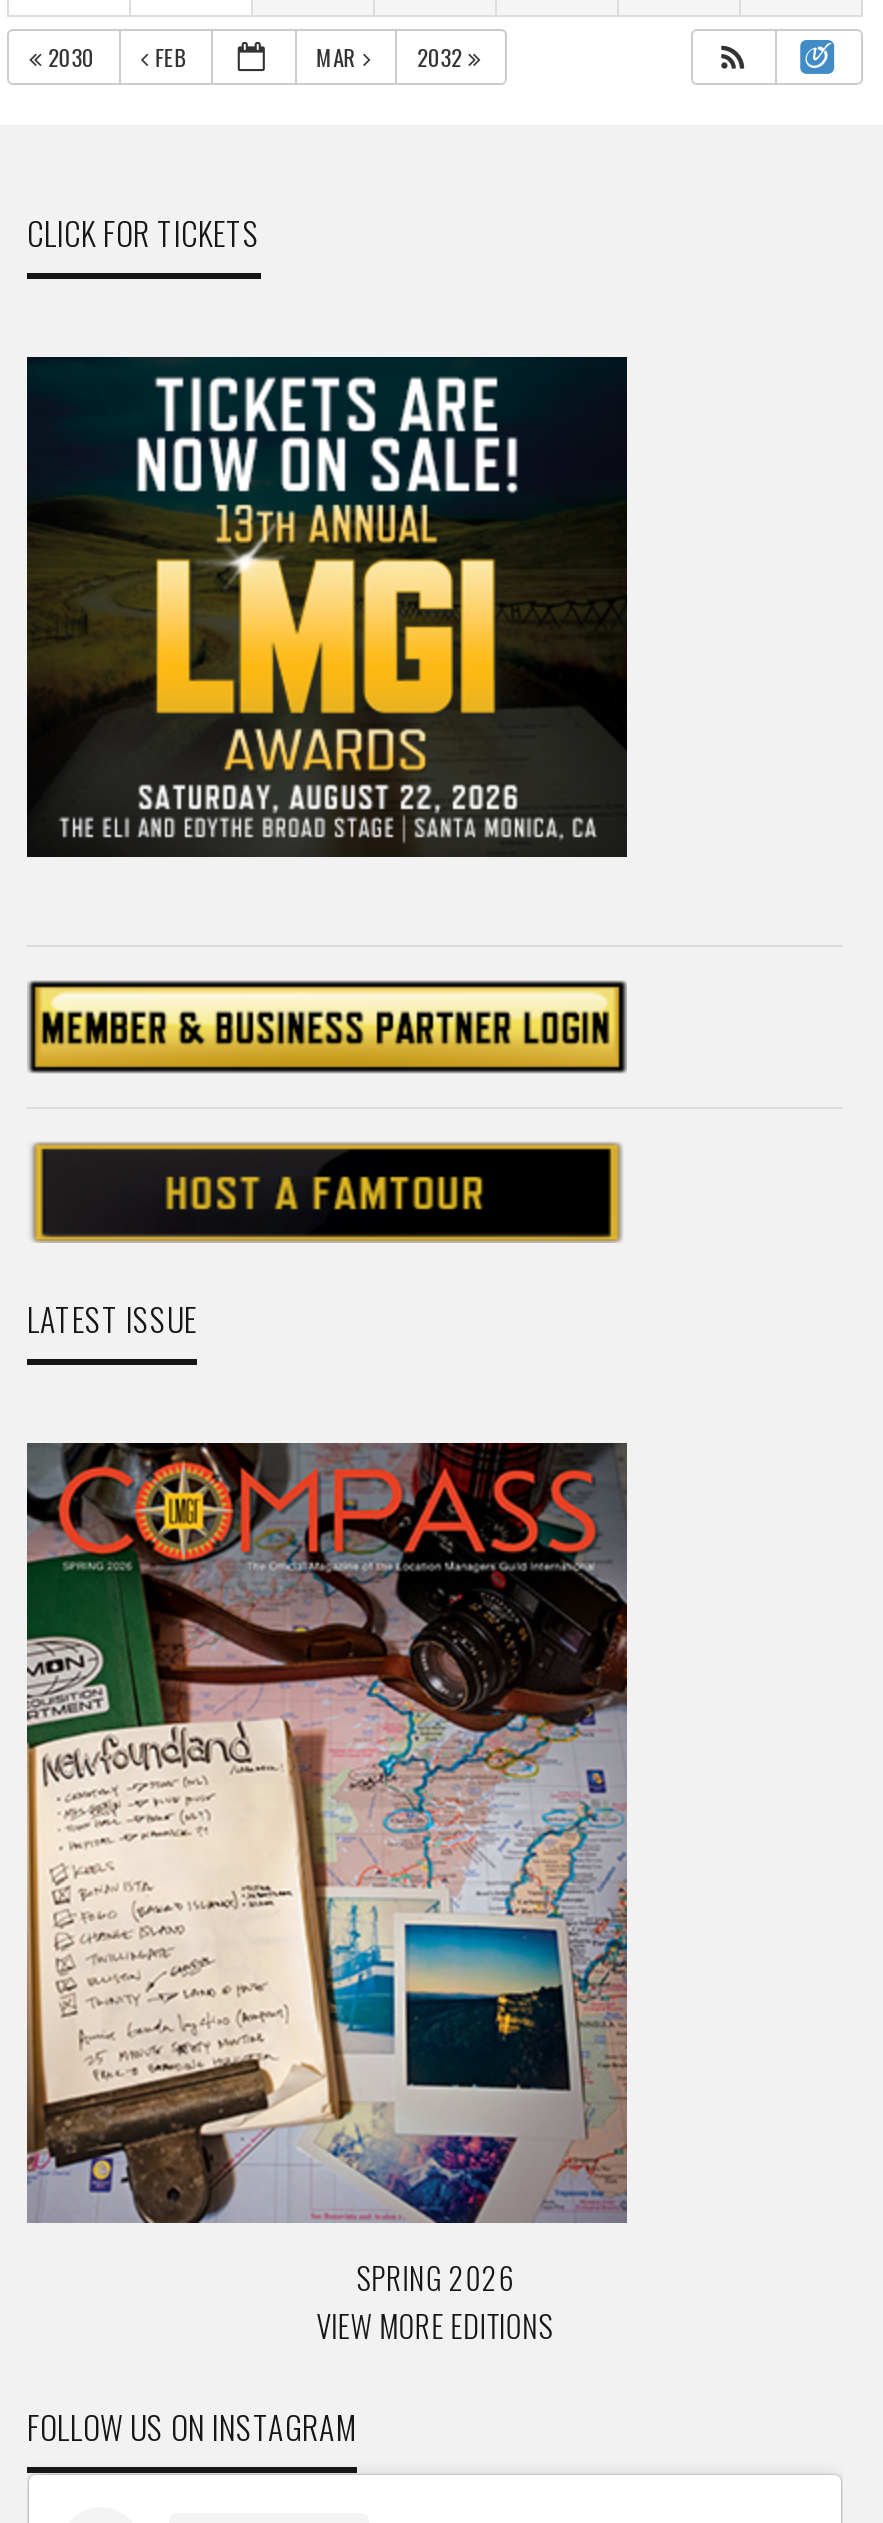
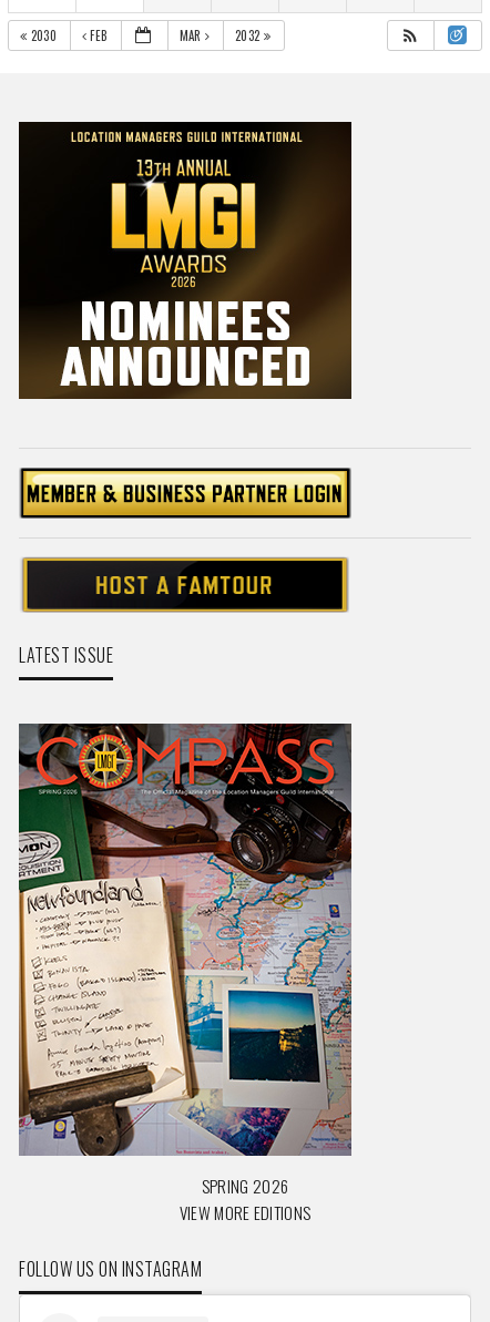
- CLICK FOR TICKETS

- [image]
+ [image]
